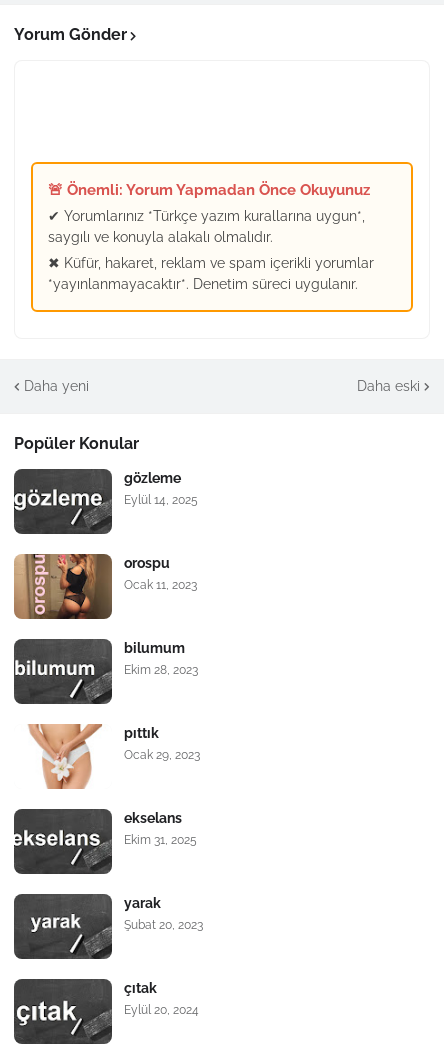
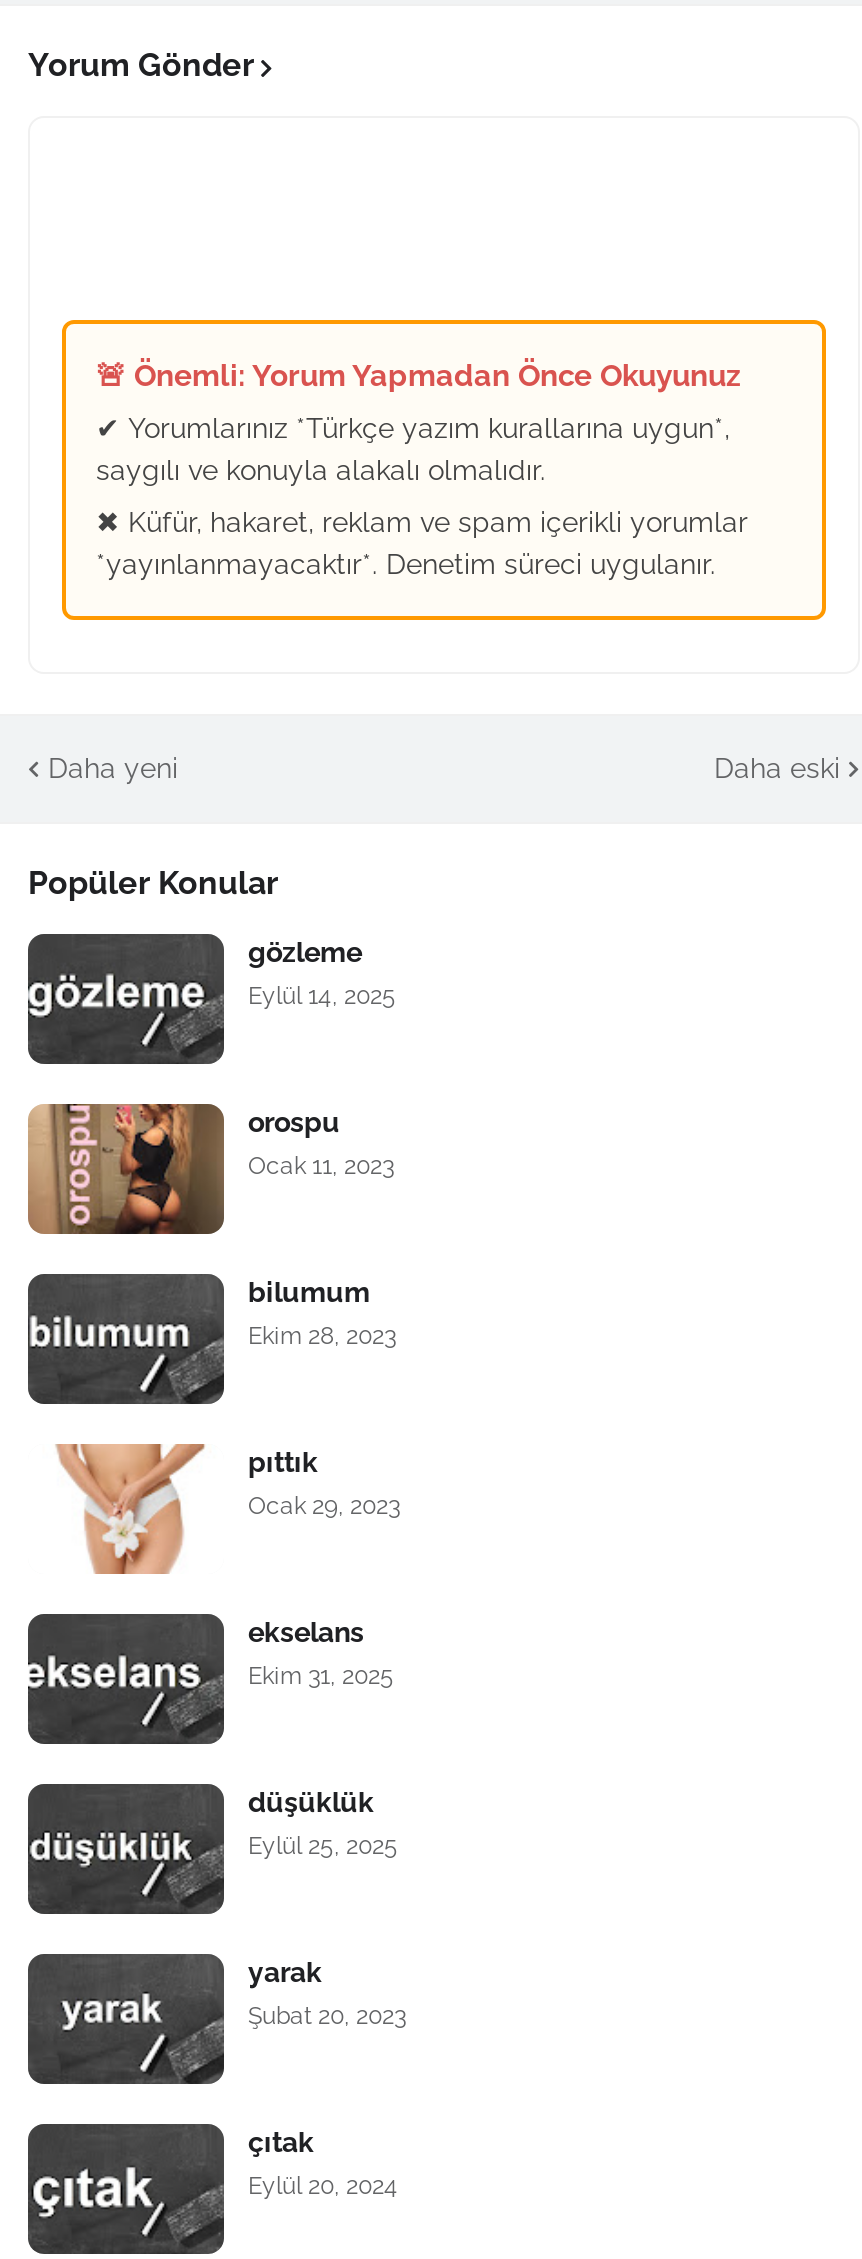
+ düşüklük
+ Eylül 25, 2025
